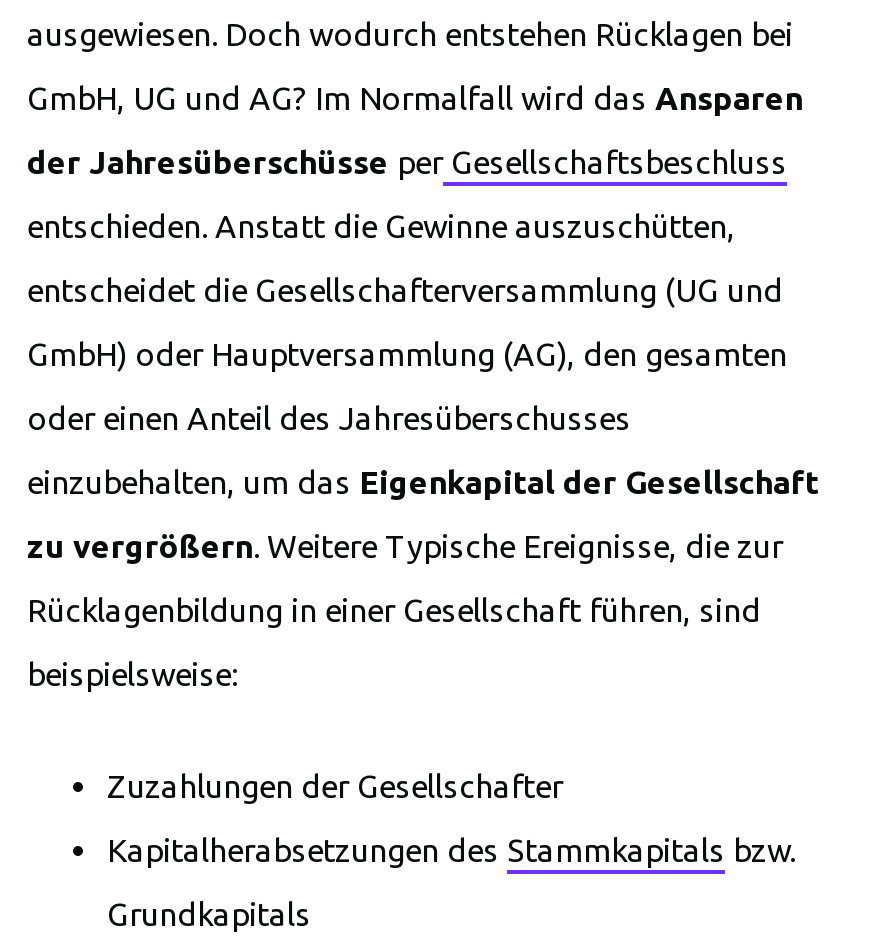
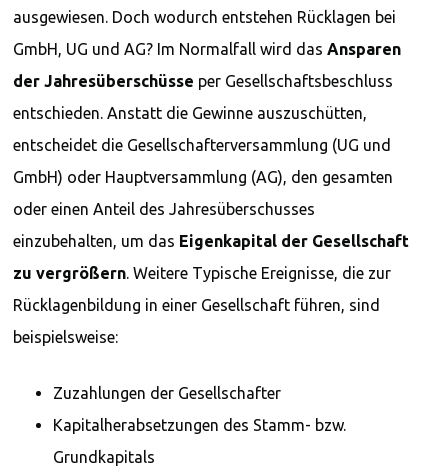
- Kapitalherabsetzungen des Stammkapitals bzw.
+ Kapitalherabsetzungen des Stamm- bzw.
